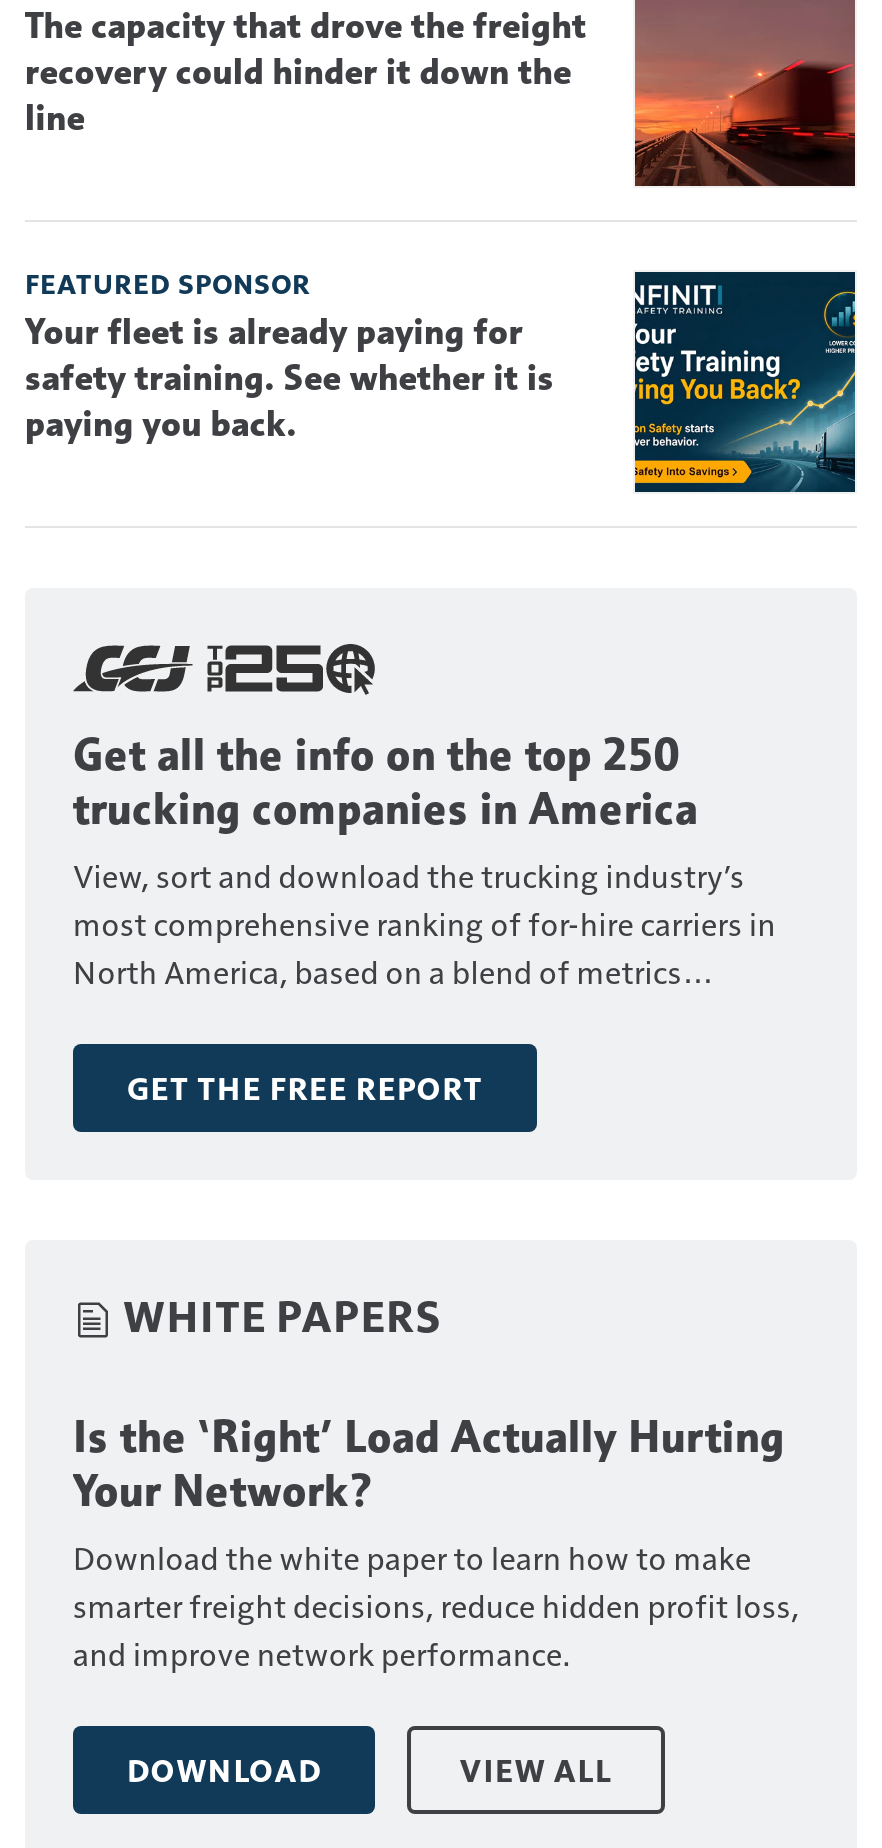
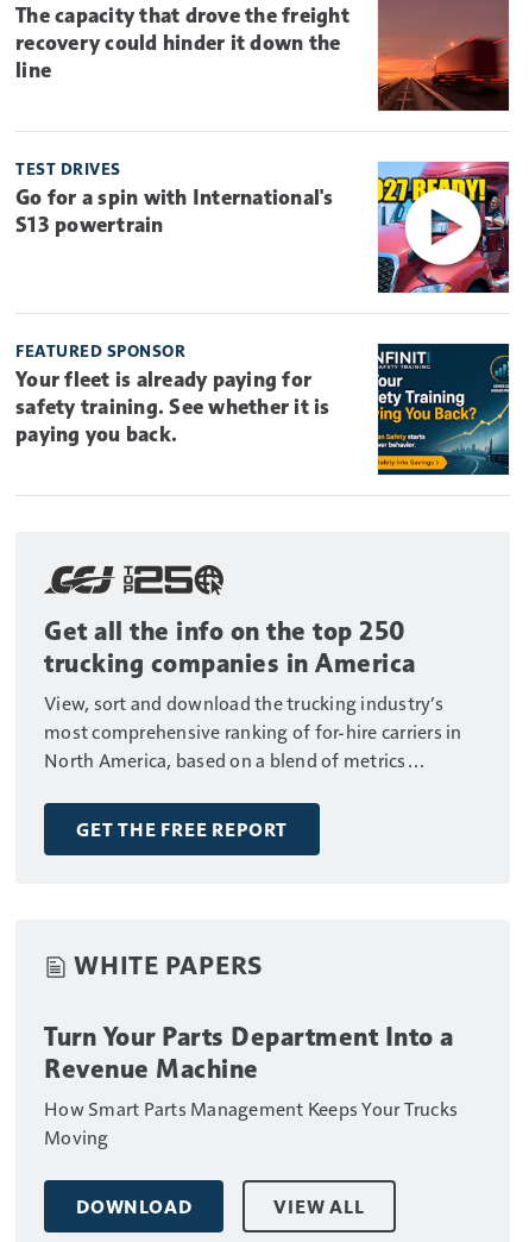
+ [image]
+ TEST DRIVES
+ Go for a spin with International's
+ S13 powertrain

moved down: [image] | FEATURED SPONSOR | Your fleet is already paying for | ... | GET THE FREE REPORT | WHITE PAPERS

- Is the ‘Right’ Load Actually Hurting
- Your Network?
- Download the white paper to learn how to make
- smarter freight decisions, reduce hidden profit loss,
- and improve network performance.
+ Turn Your Parts Department Into a
+ Revenue Machine
+ How Smart Parts Management Keeps Your Trucks
+ Moving
